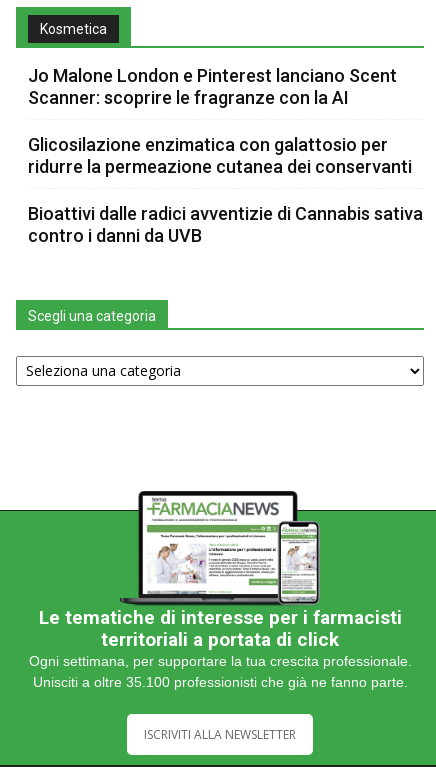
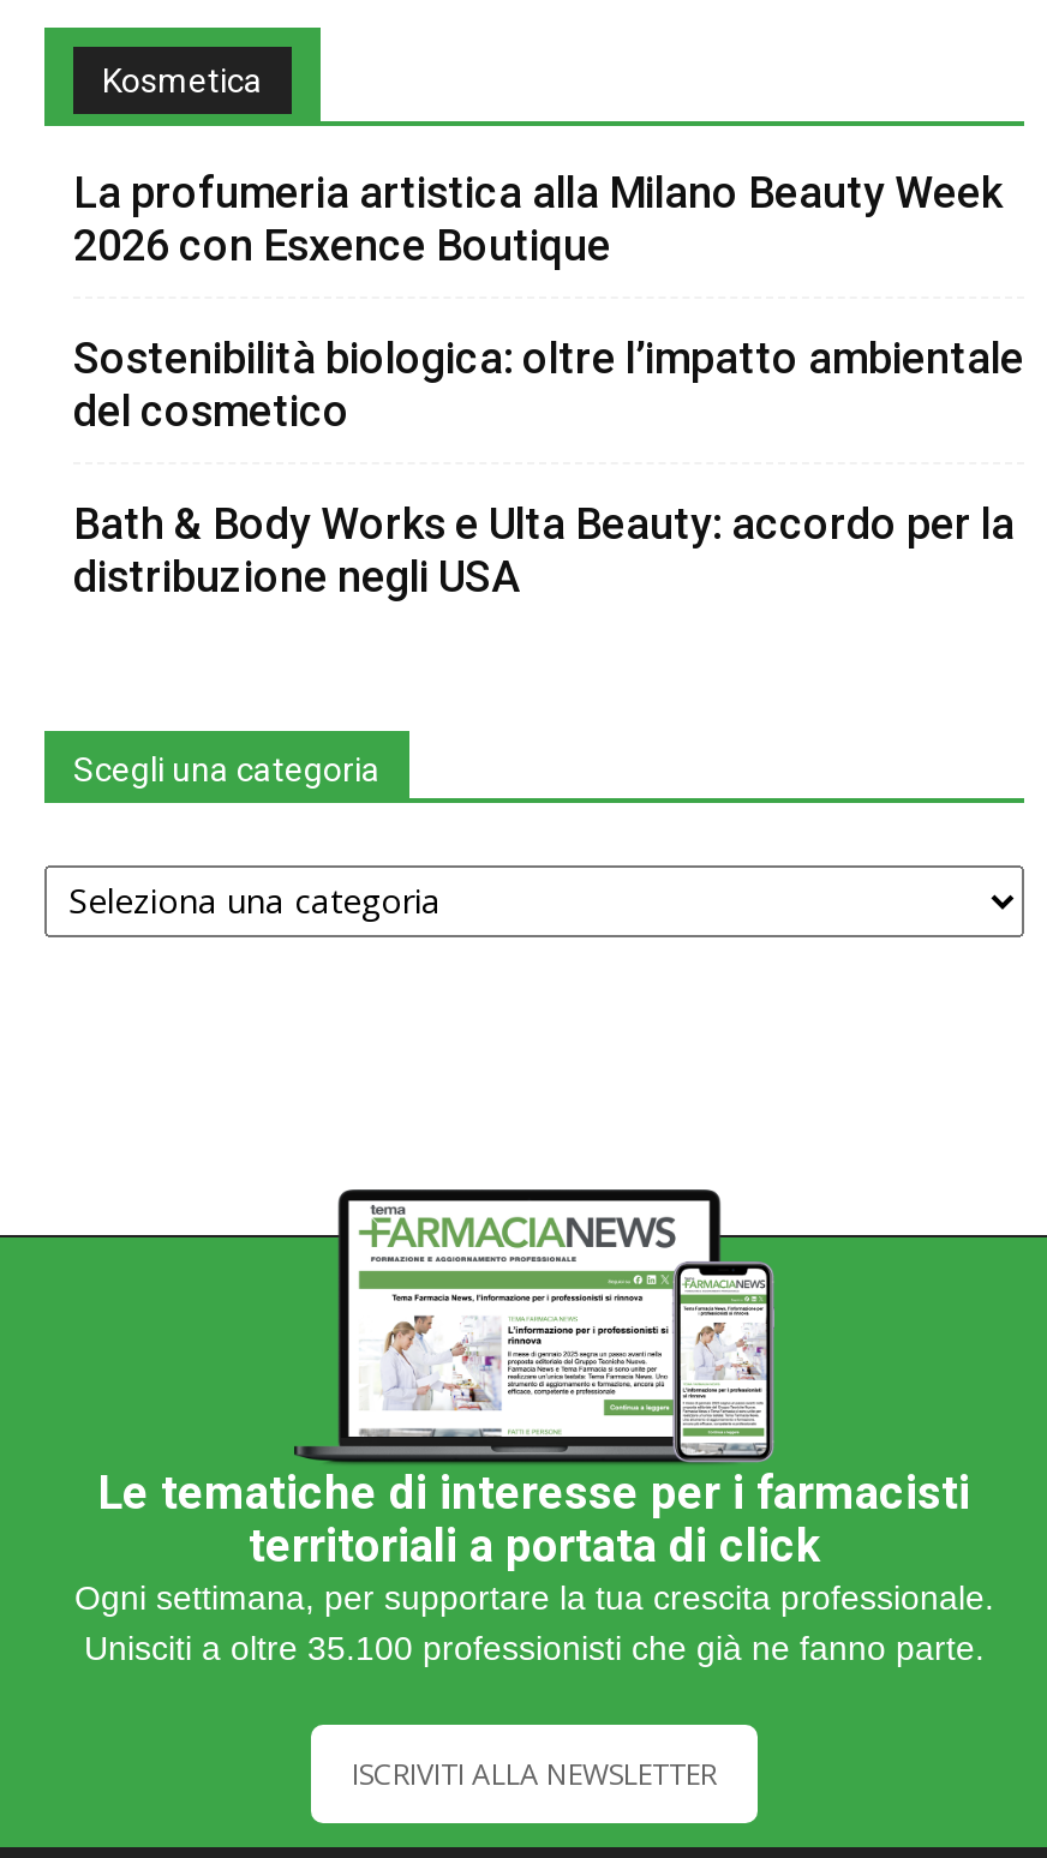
- Jo Malone London e Pinterest lanciano Scent
- Scanner: scoprire le fragranze con la AI
+ La profumeria artistica alla Milano Beauty Week
+ 2026 con Esxence Boutique

- Glicosilazione enzimatica con galattosio per
- ridurre la permeazione cutanea dei conservanti
+ Sostenibilità biologica: oltre l’impatto ambientale
+ del cosmetico

- Bioattivi dalle radici avventizie di Cannabis sativa
- contro i danni da UVB
+ Bath & Body Works e Ulta Beauty: accordo per la
+ distribuzione negli USA
